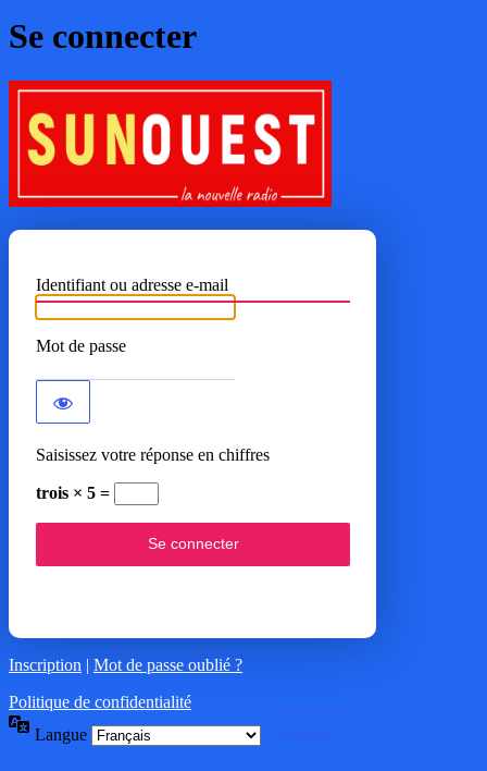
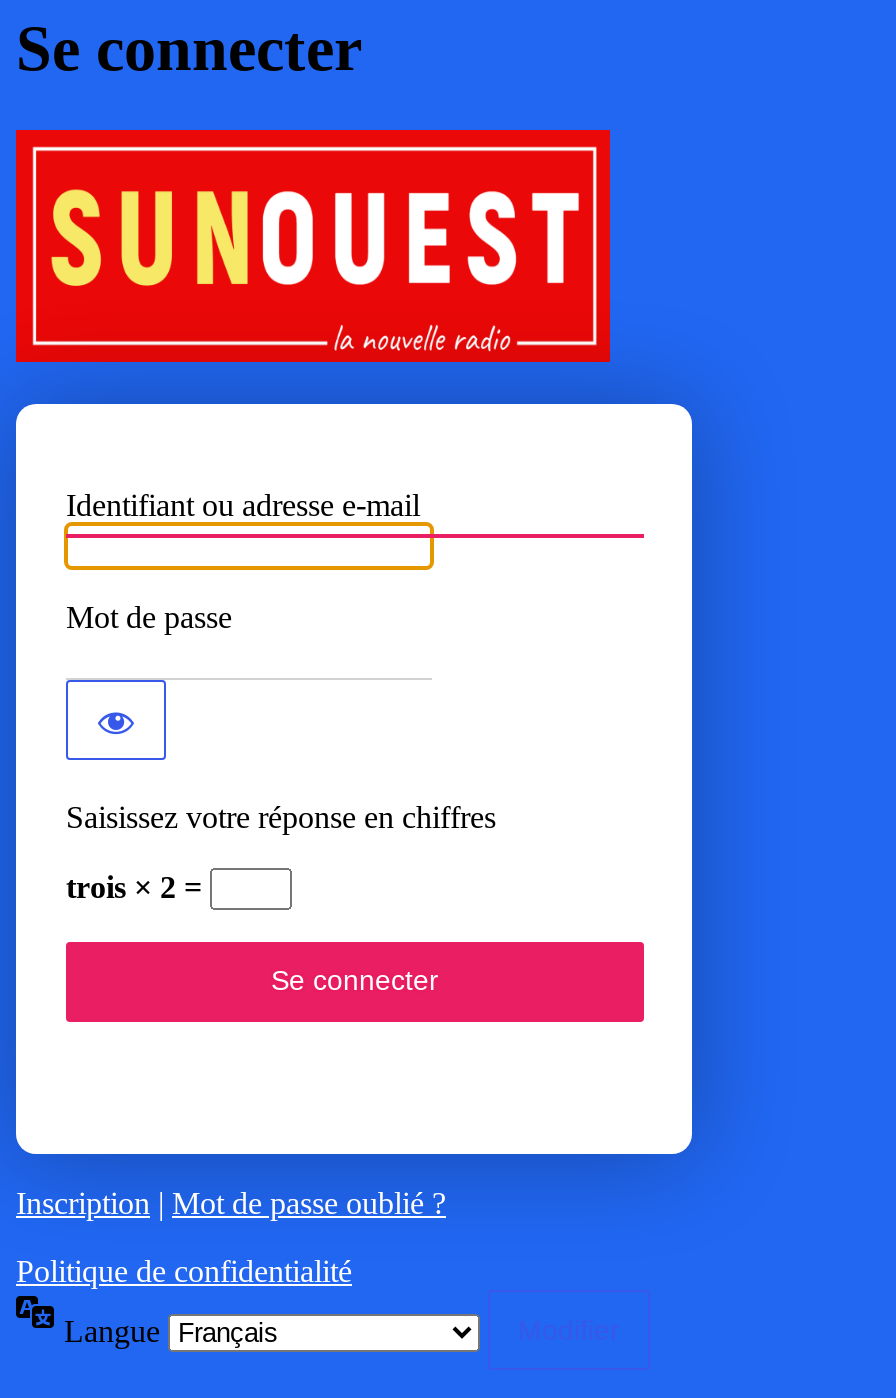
- trois × 5 =
+ trois × 2 =
